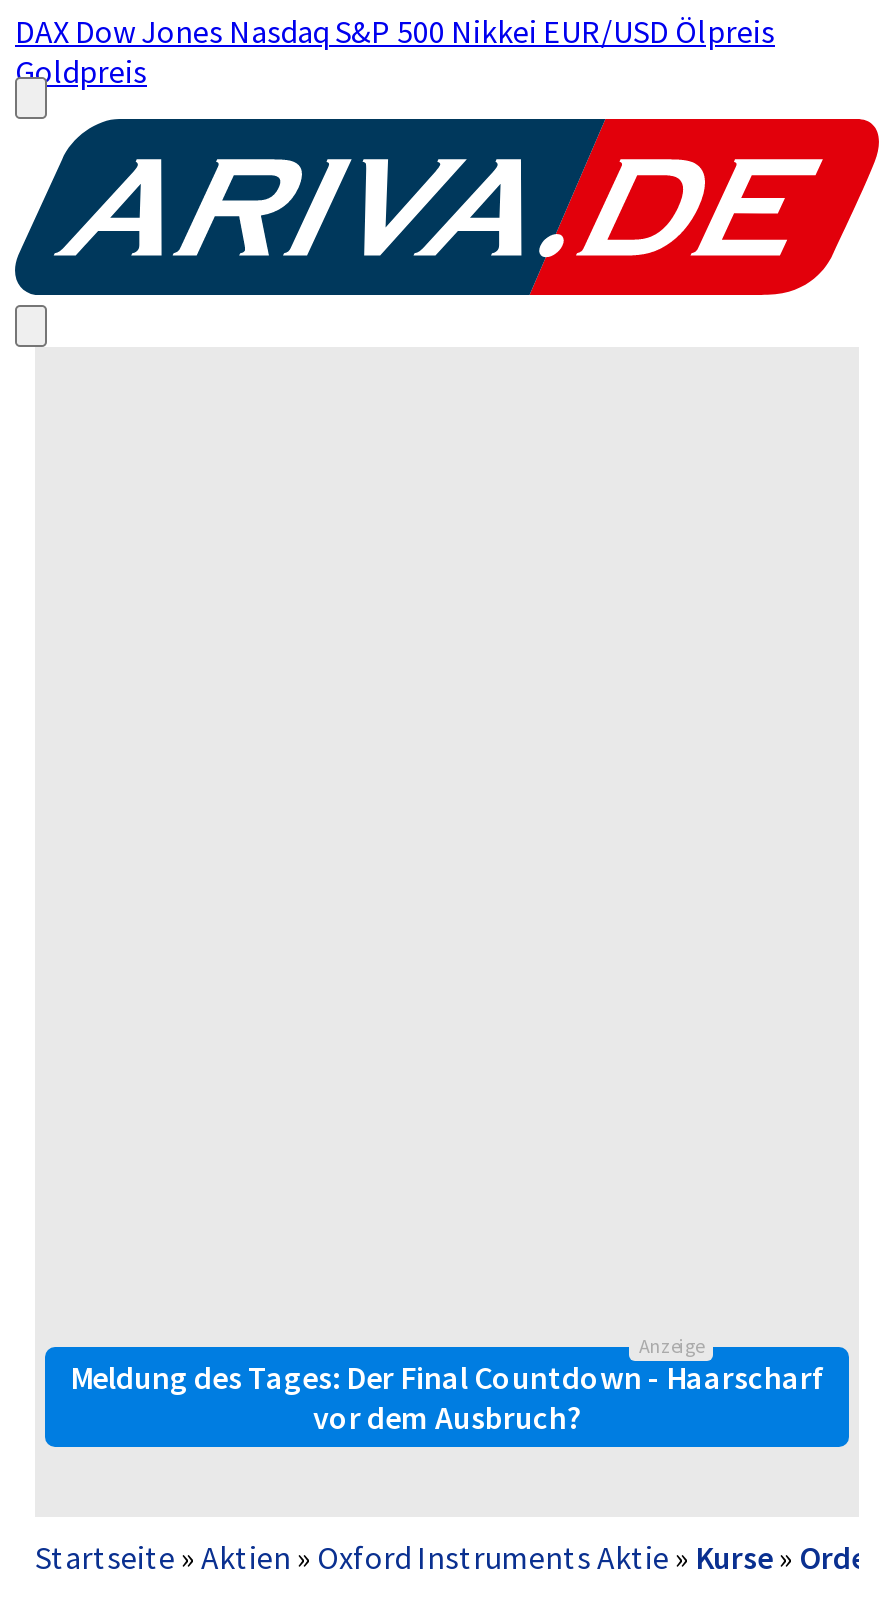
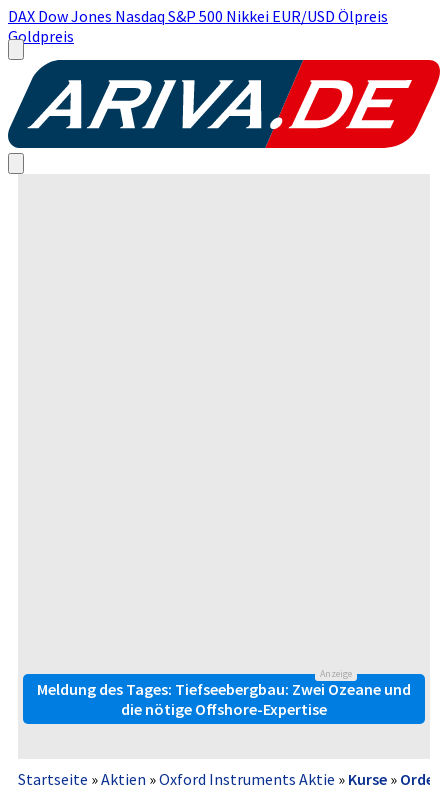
- Meldung des Tages: Der Final Countdown - Haarscharf
- vor dem Ausbruch?
+ Meldung des Tages: Tiefseebergbau: Zwei Ozeane und
+ die nötige Offshore-Expertise
